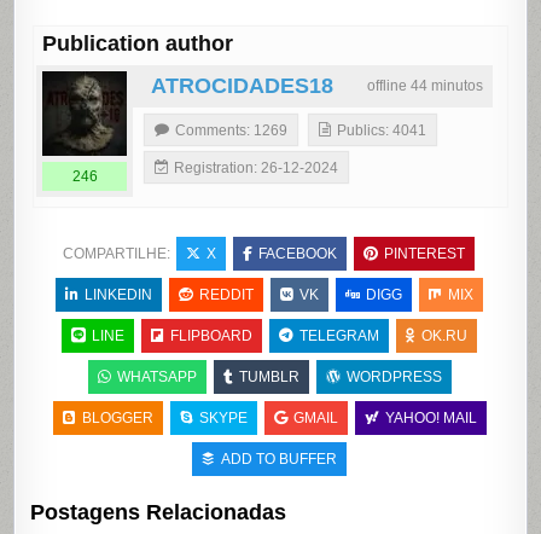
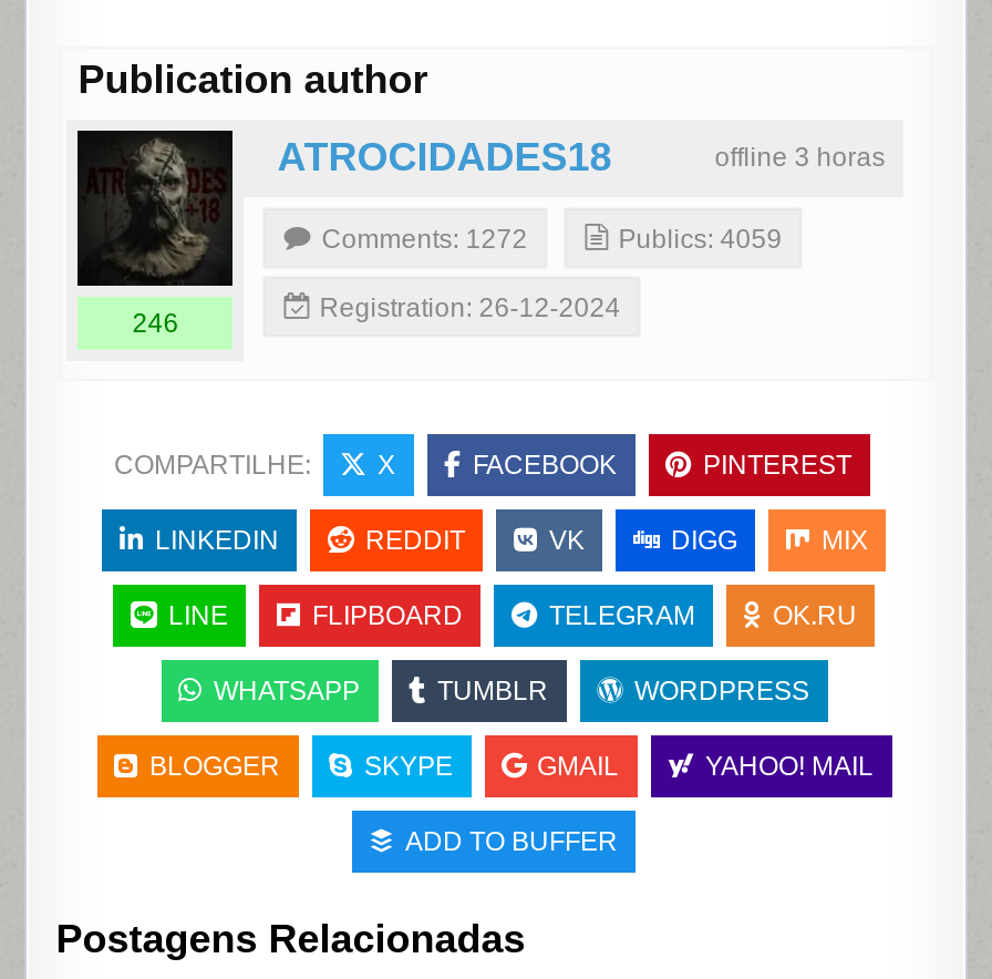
- offline 44 minutos
+ offline 3 horas

- Comments: 1269
+ Comments: 1272

- Publics: 4041
+ Publics: 4059
